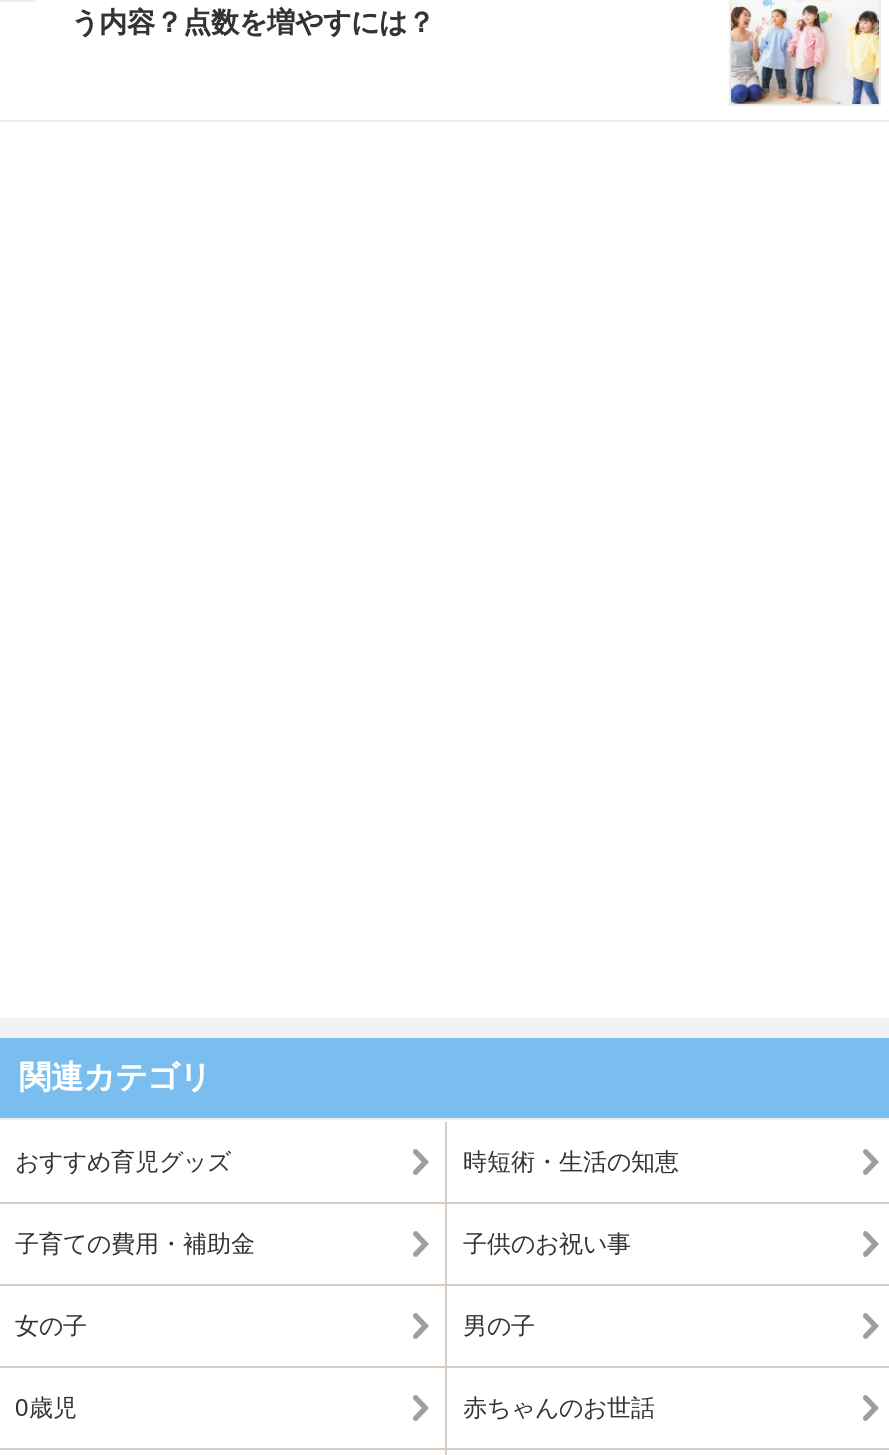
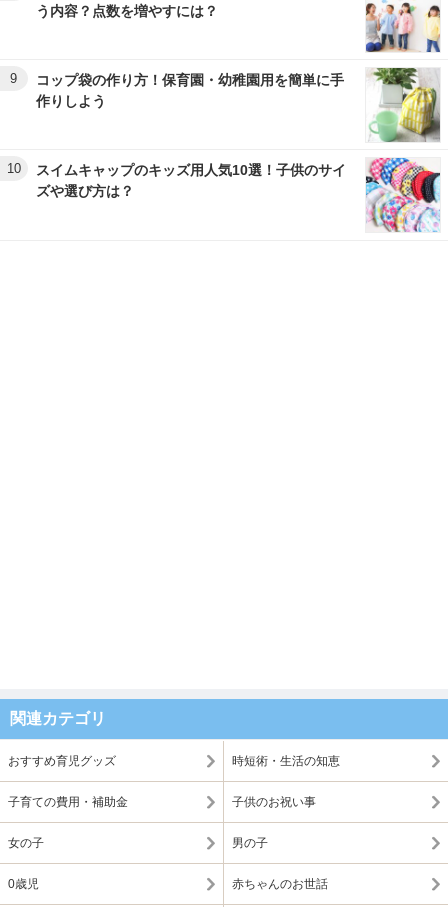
+ [image]
+ 10
+ スイムキャップのキッズ用人気10選！子供のサイ
+ ズや選び方は？

+ [image]
+ 9
+ コップ袋の作り方！保育園・幼稚園用を簡単に手
+ 作りしよう
